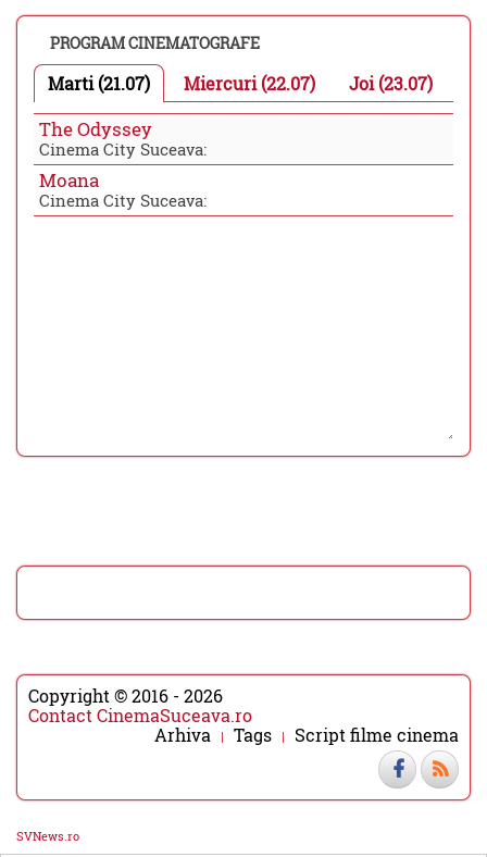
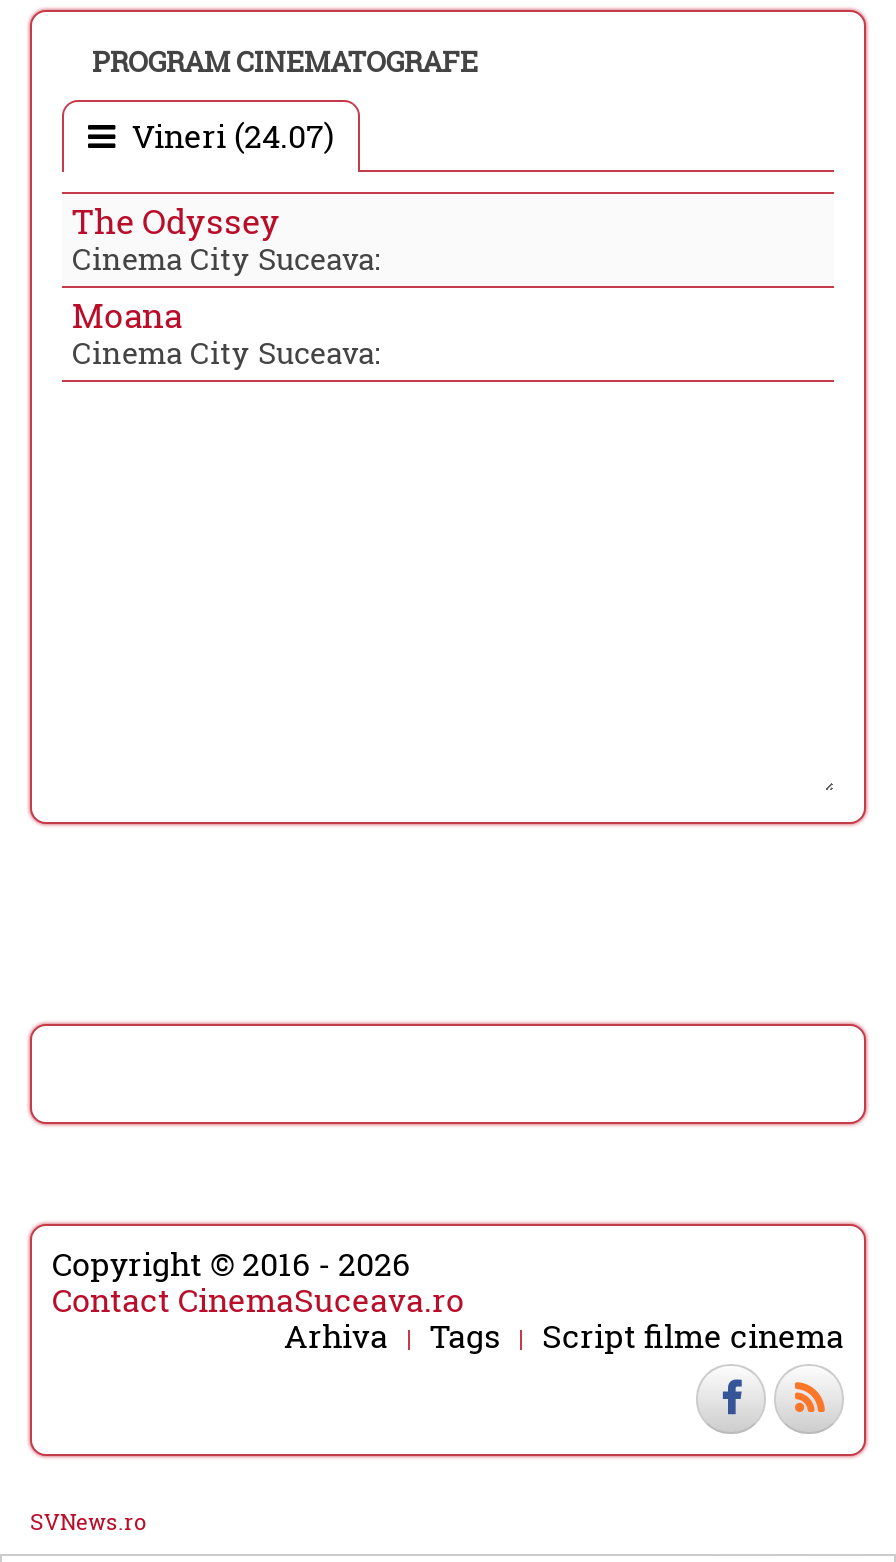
- Marti (21.07)
- Miercuri (22.07)
- Joi (23.07)
+ Vineri (24.07)
